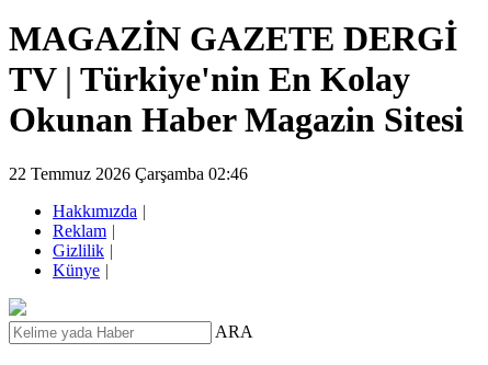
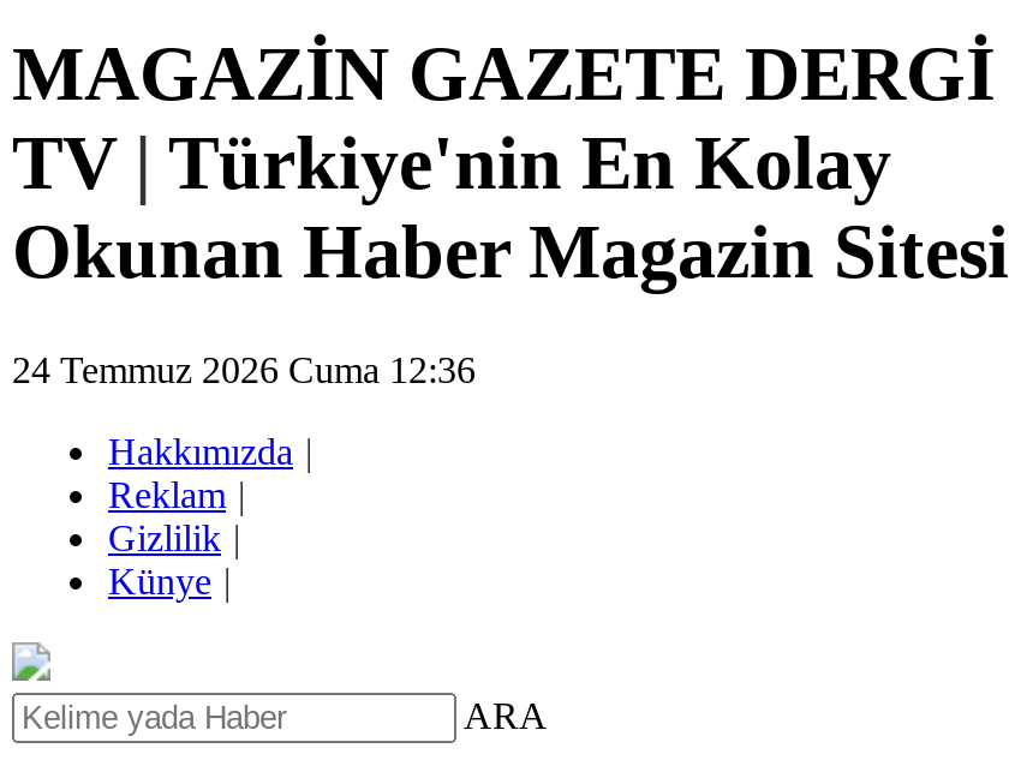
- 22 Temmuz 2026 Çarşamba 02:46
+ 24 Temmuz 2026 Cuma 12:36
